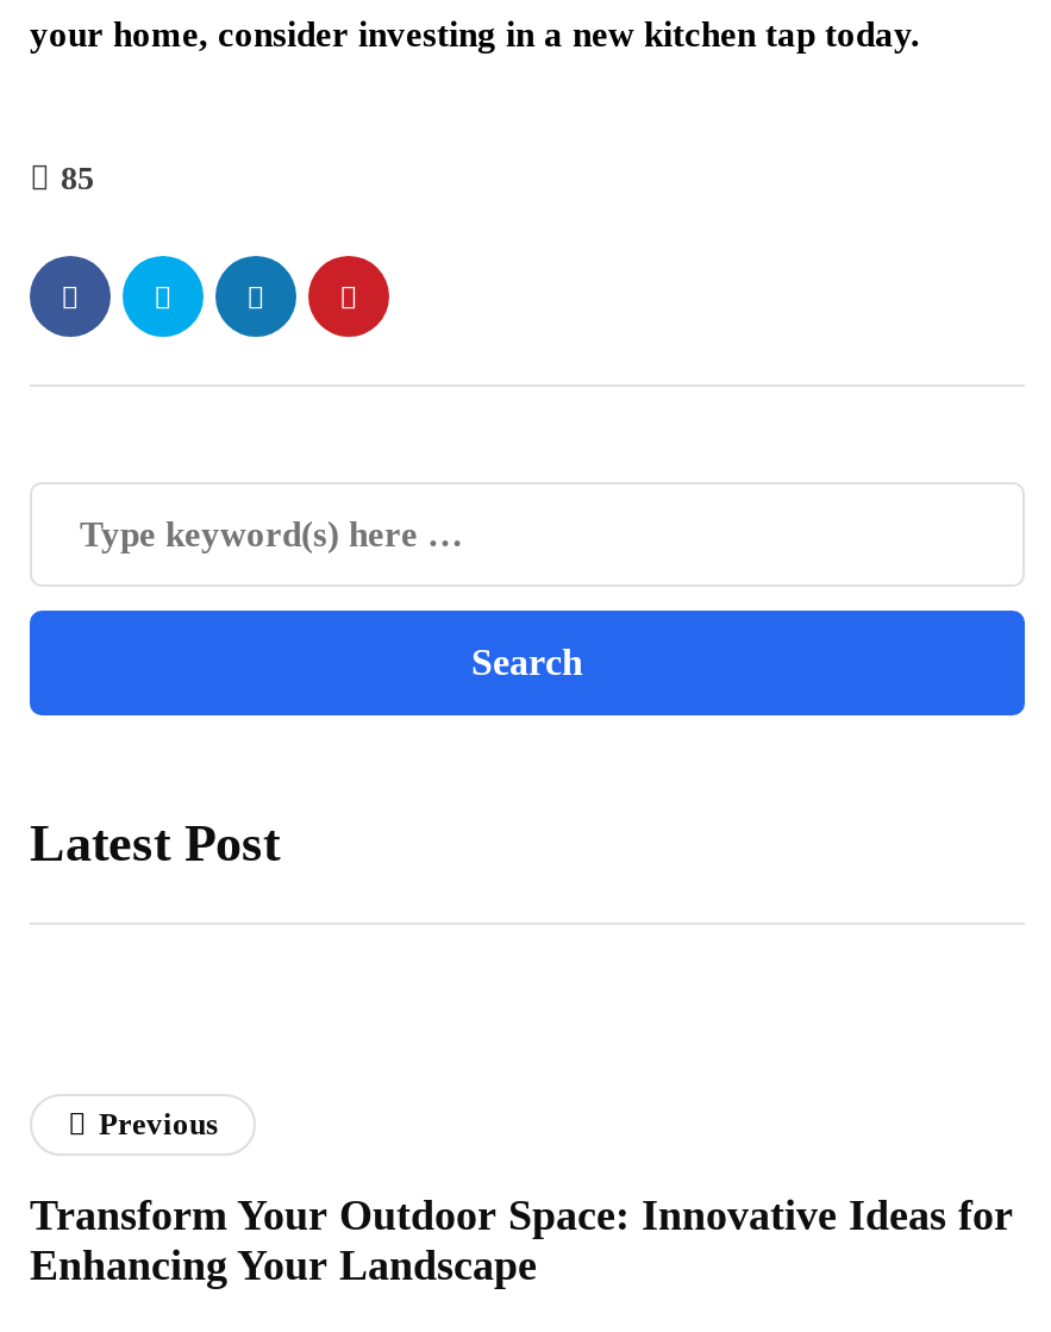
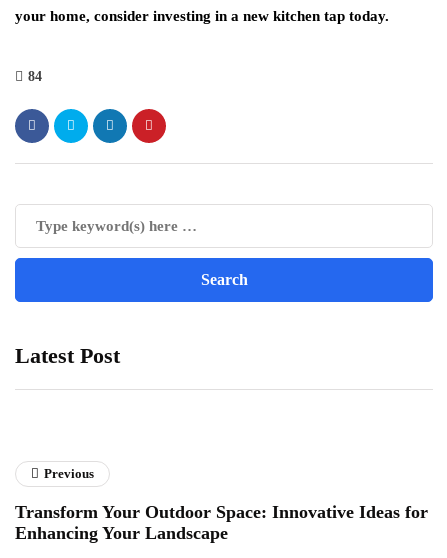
- 85
+ 84
